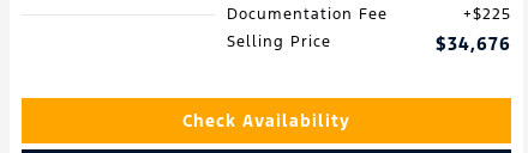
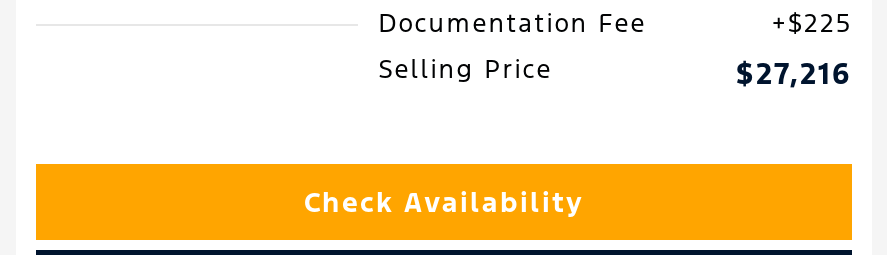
- $34,676
+ $27,216
